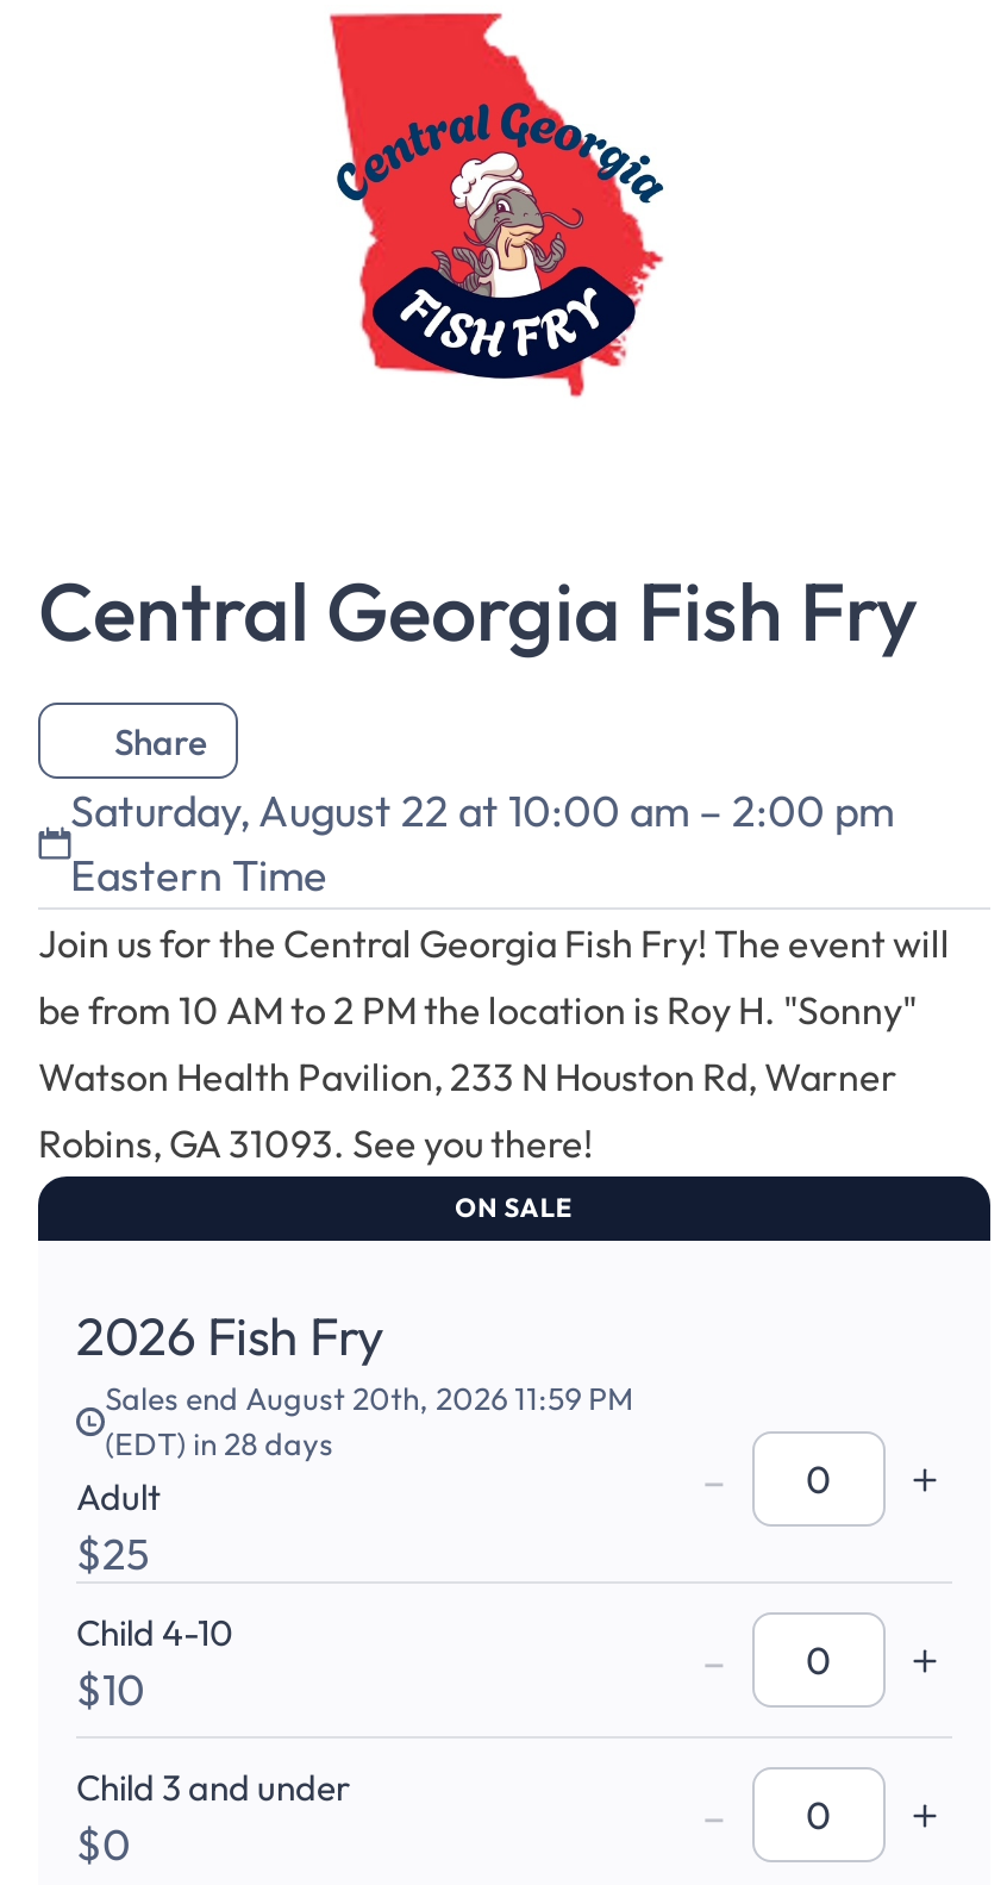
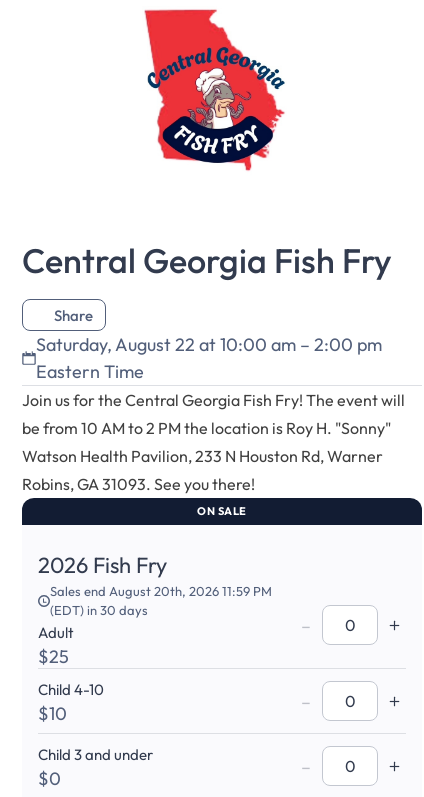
- (EDT) in 28 days
+ (EDT) in 30 days
